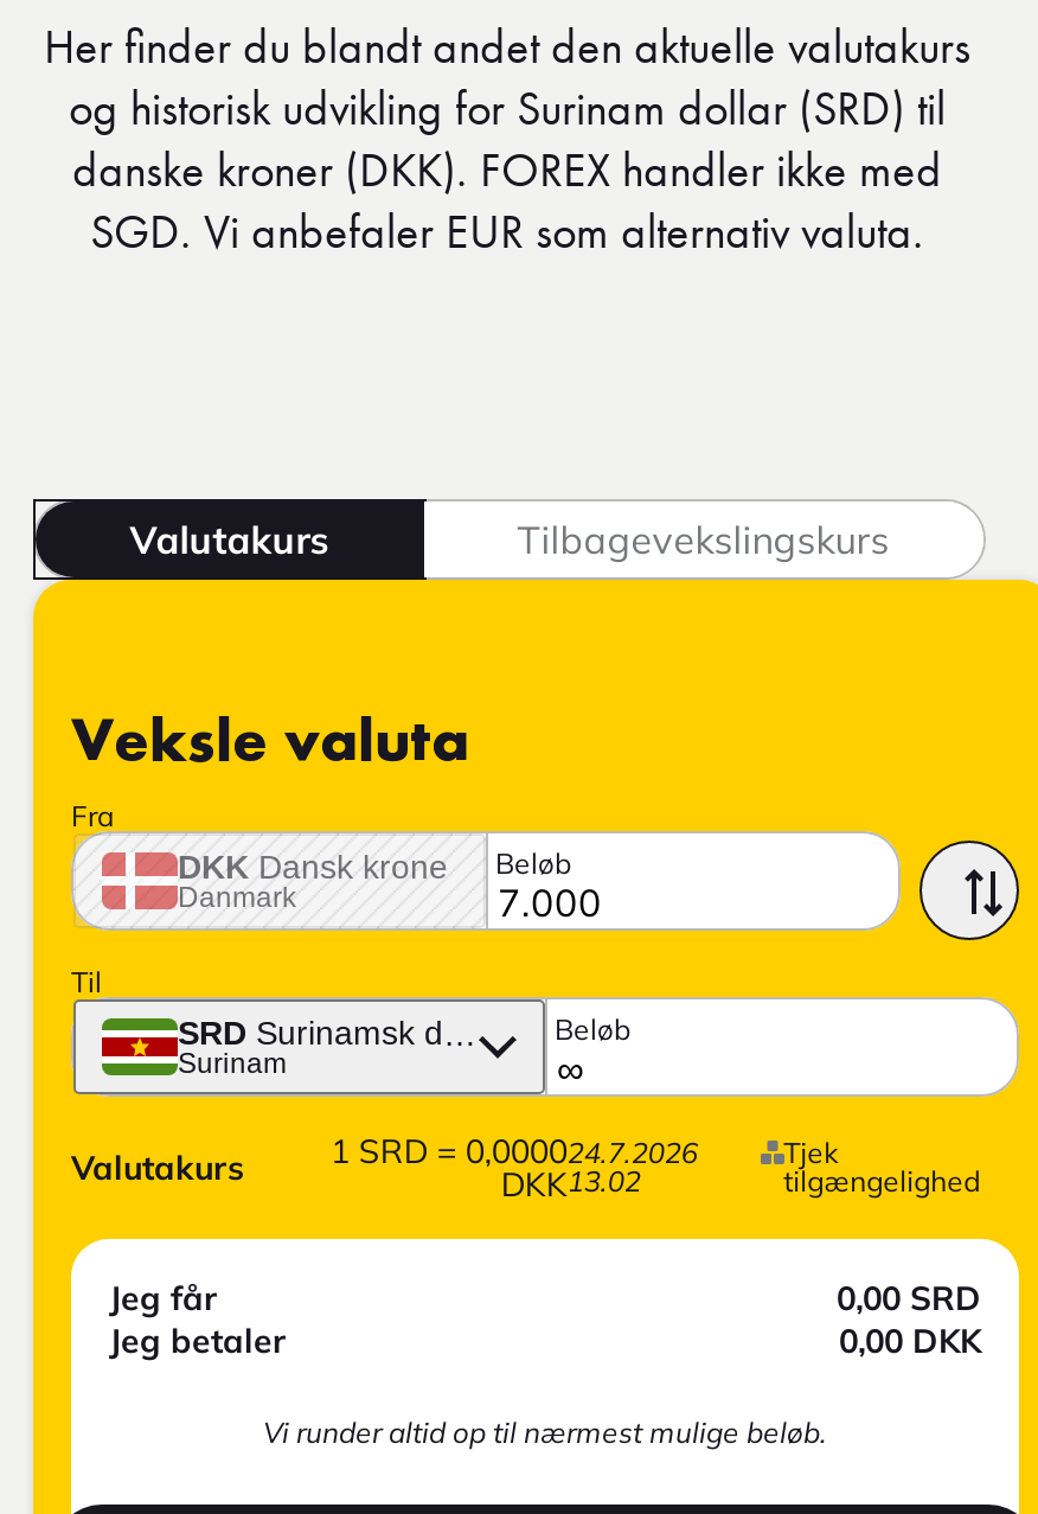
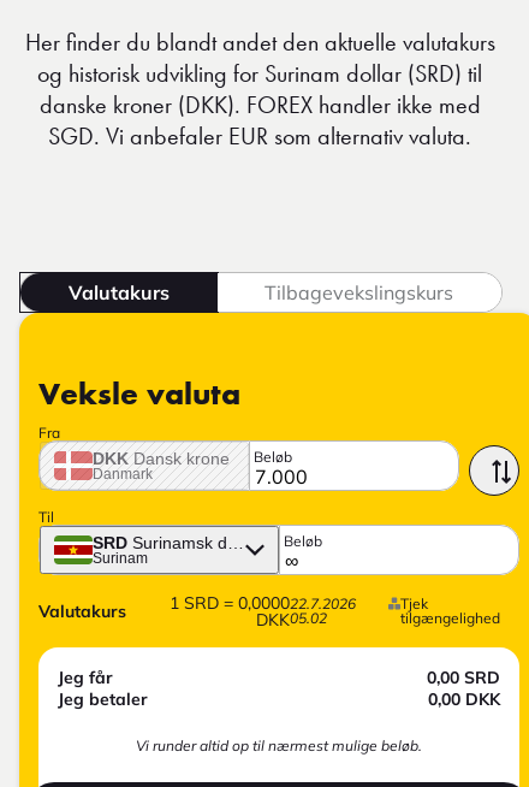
- 1 SRD = 0,0000 24.7.2026
+ 1 SRD = 0,0000 22.7.2026

- DKK 13.02
+ DKK 05.02
